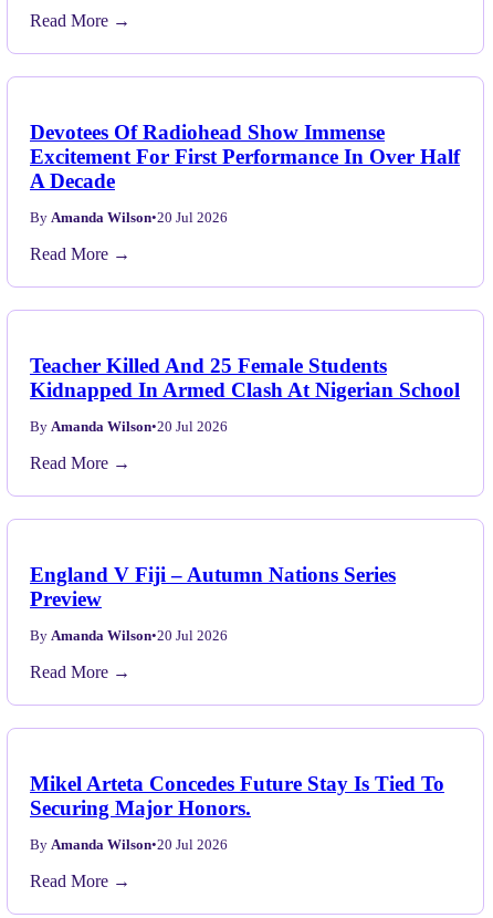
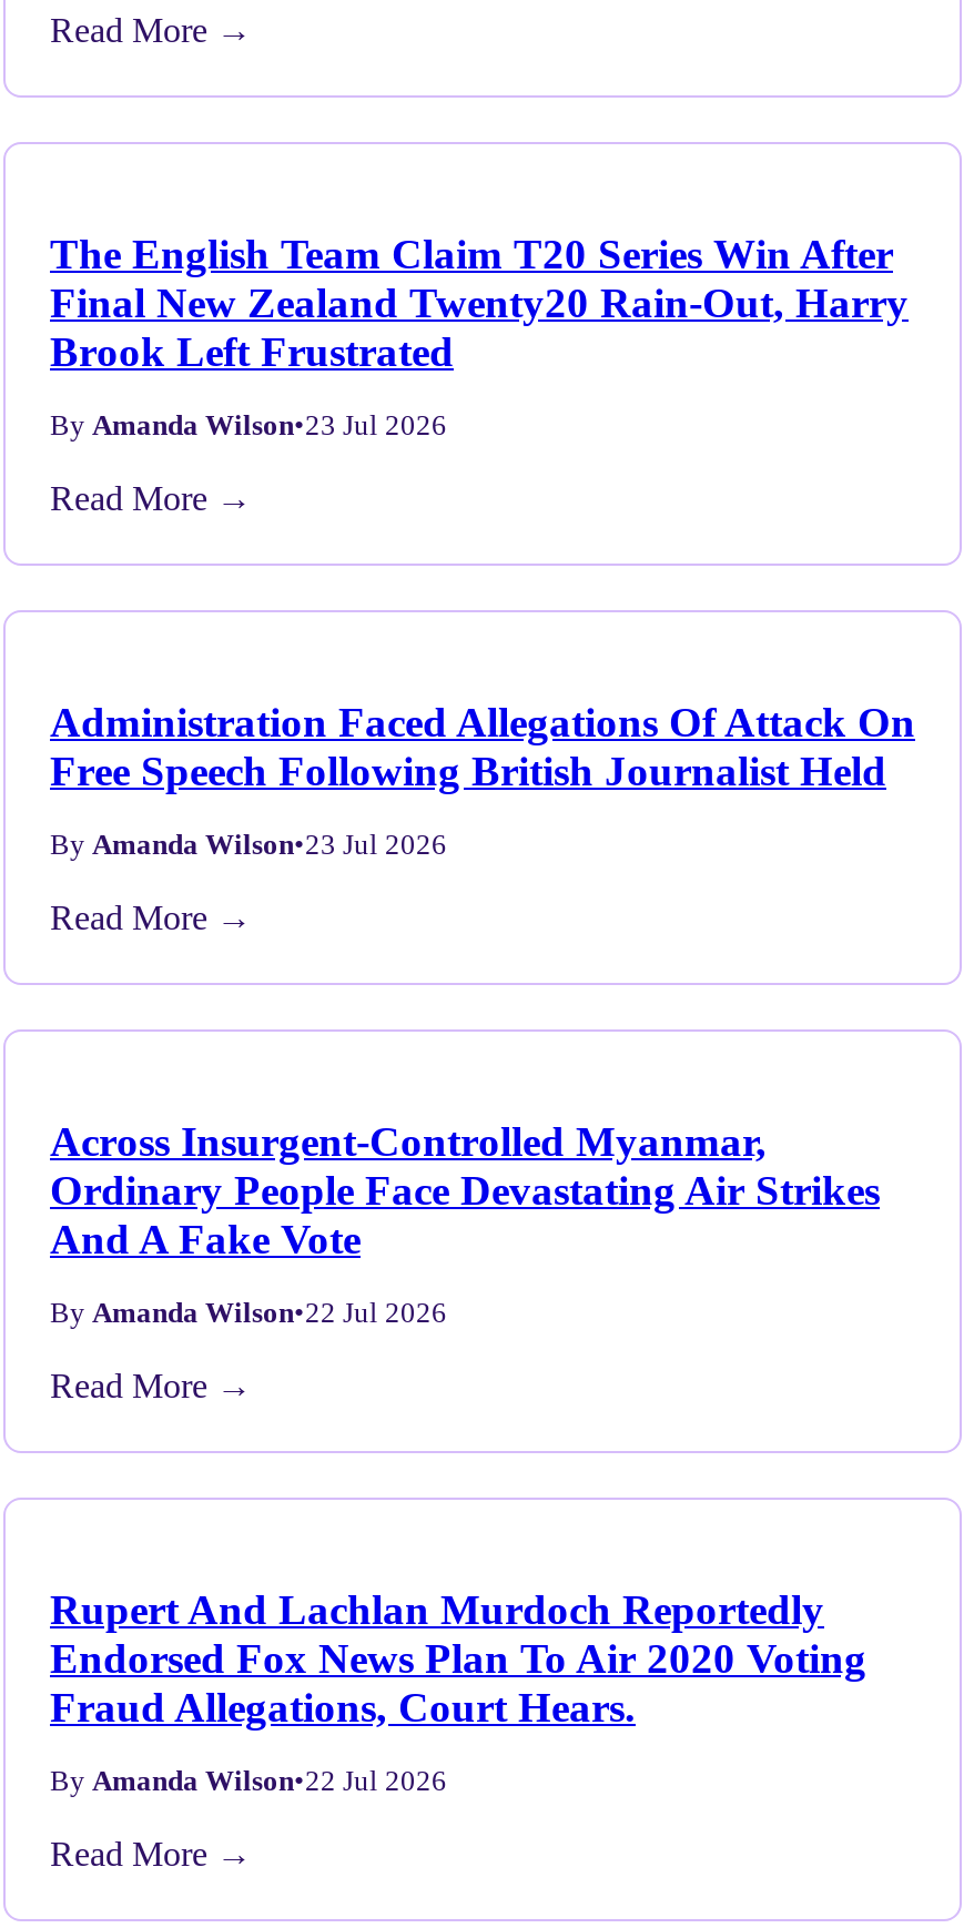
- Devotees Of Radiohead Show Immense
- Excitement For First Performance In Over Half
- A Decade
+ The English Team Claim T20 Series Win After
+ Final New Zealand Twenty20 Rain-Out, Harry
+ Brook Left Frustrated

- By Amanda Wilson•20 Jul 2026
+ By Amanda Wilson•23 Jul 2026

- Teacher Killed And 25 Female Students
- Kidnapped In Armed Clash At Nigerian School
+ Administration Faced Allegations Of Attack On
+ Free Speech Following British Journalist Held

- By Amanda Wilson•20 Jul 2026
+ By Amanda Wilson•23 Jul 2026

- England V Fiji – Autumn Nations Series
- Preview
+ Across Insurgent-Controlled Myanmar,
+ Ordinary People Face Devastating Air Strikes
+ And A Fake Vote

- By Amanda Wilson•20 Jul 2026
+ By Amanda Wilson•22 Jul 2026

- Mikel Arteta Concedes Future Stay Is Tied To
- Securing Major Honors.
+ Rupert And Lachlan Murdoch Reportedly
+ Endorsed Fox News Plan To Air 2020 Voting
+ Fraud Allegations, Court Hears.

- By Amanda Wilson•20 Jul 2026
+ By Amanda Wilson•22 Jul 2026
